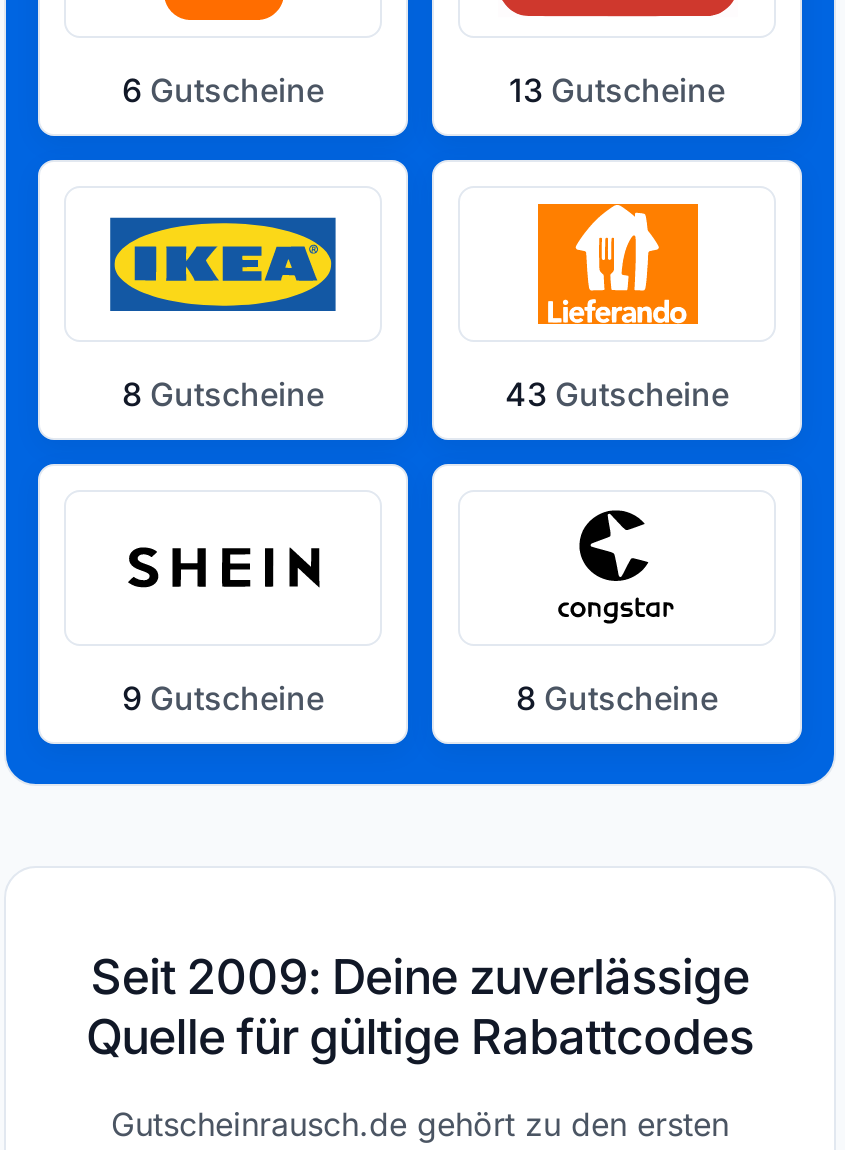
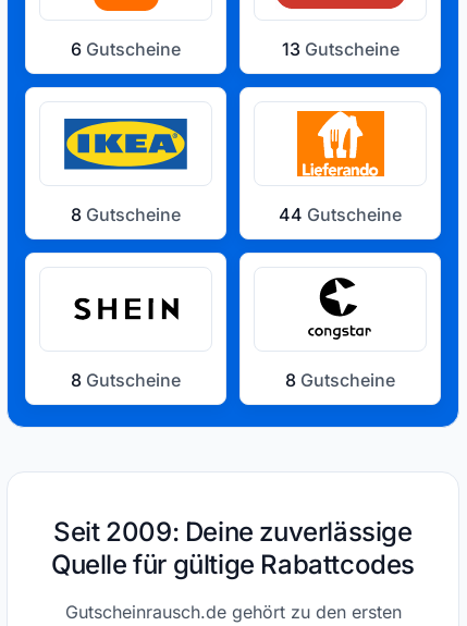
- 43 Gutscheine
+ 44 Gutscheine

- 9 Gutscheine
+ 8 Gutscheine
